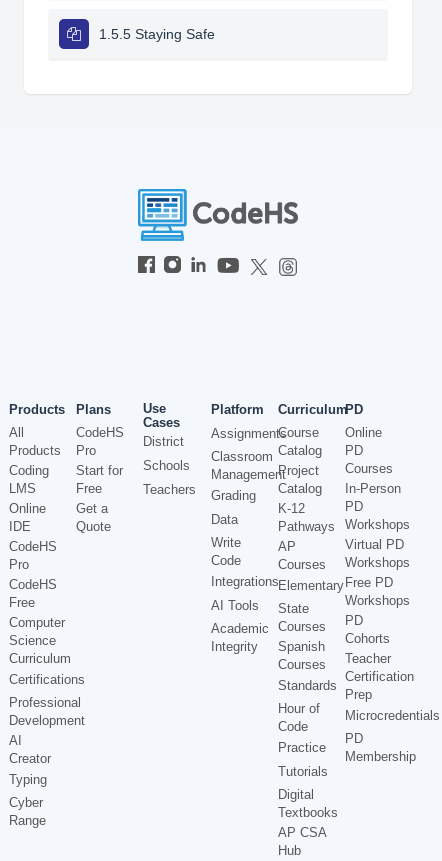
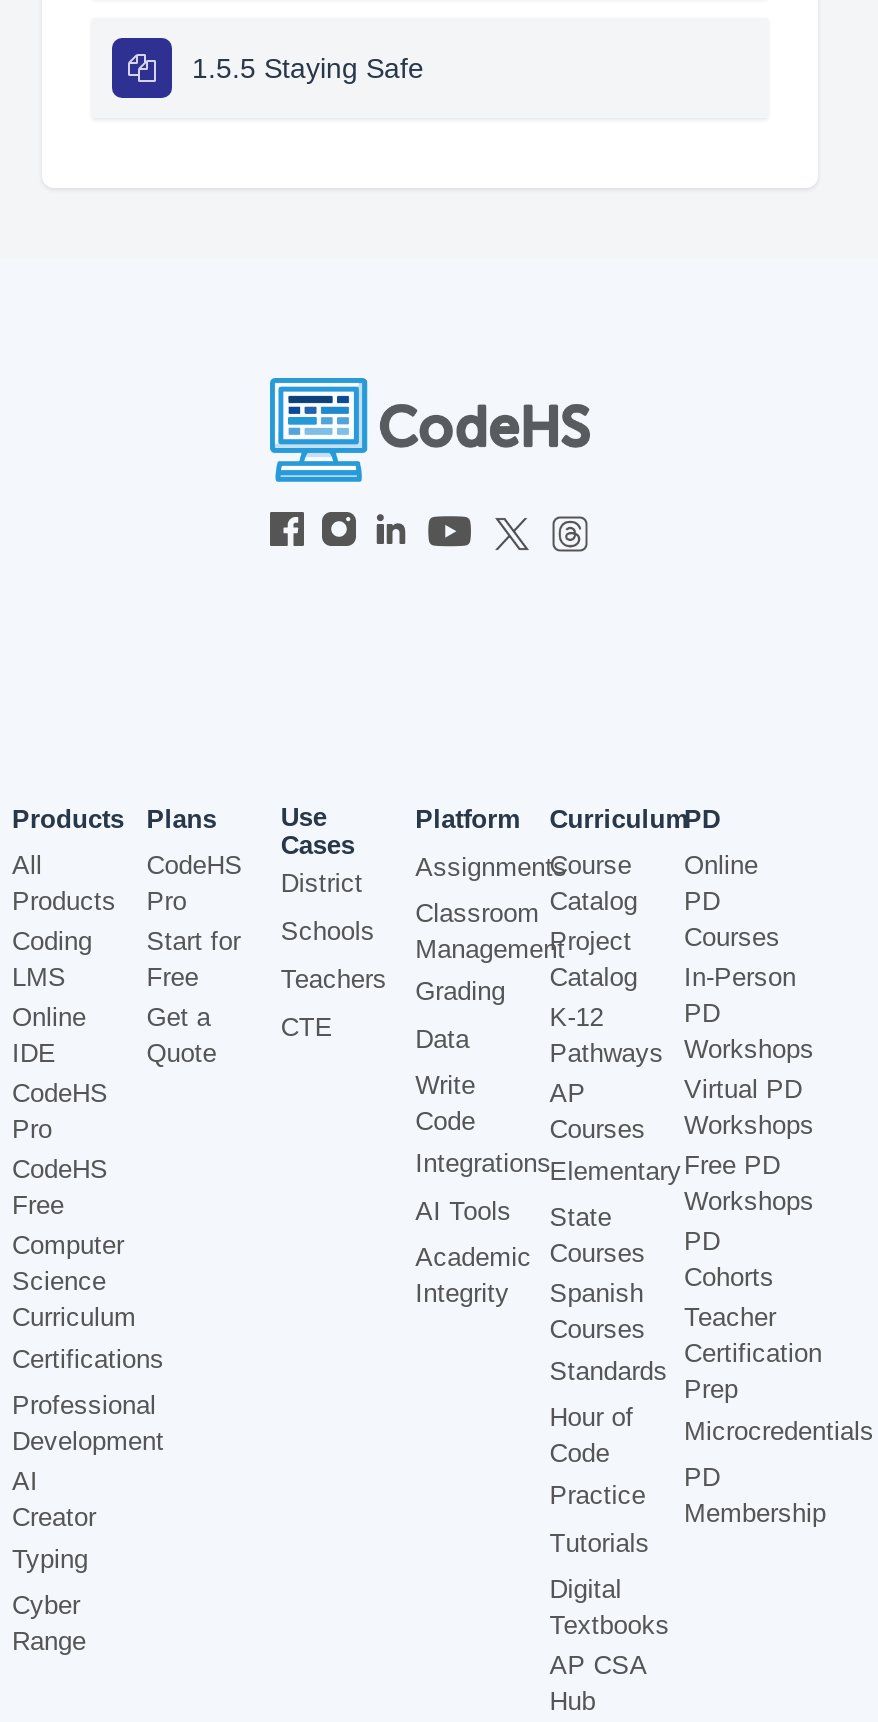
+ CTE
